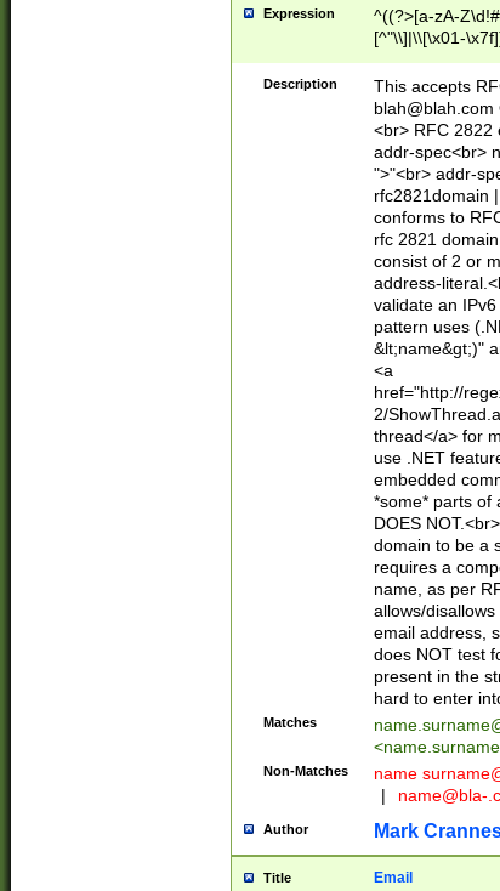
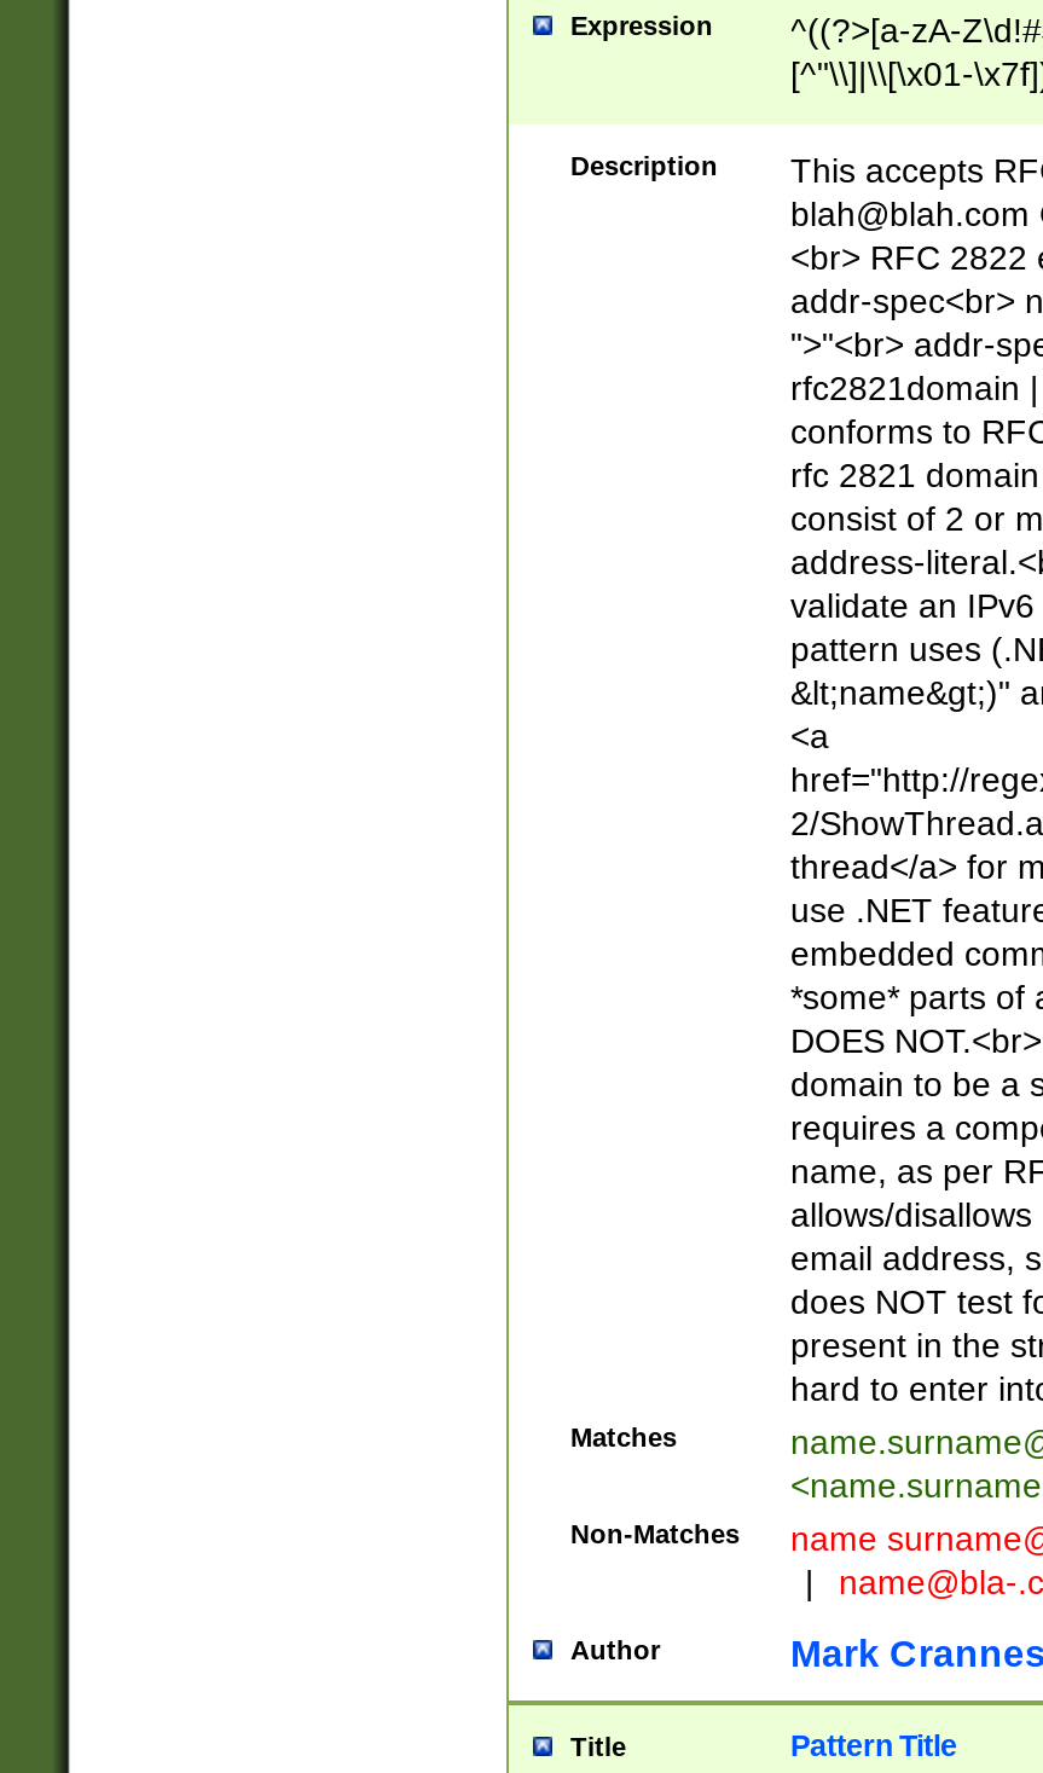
- Email
+ Pattern Title
